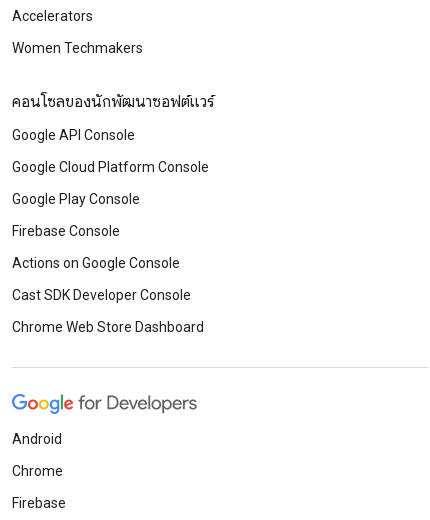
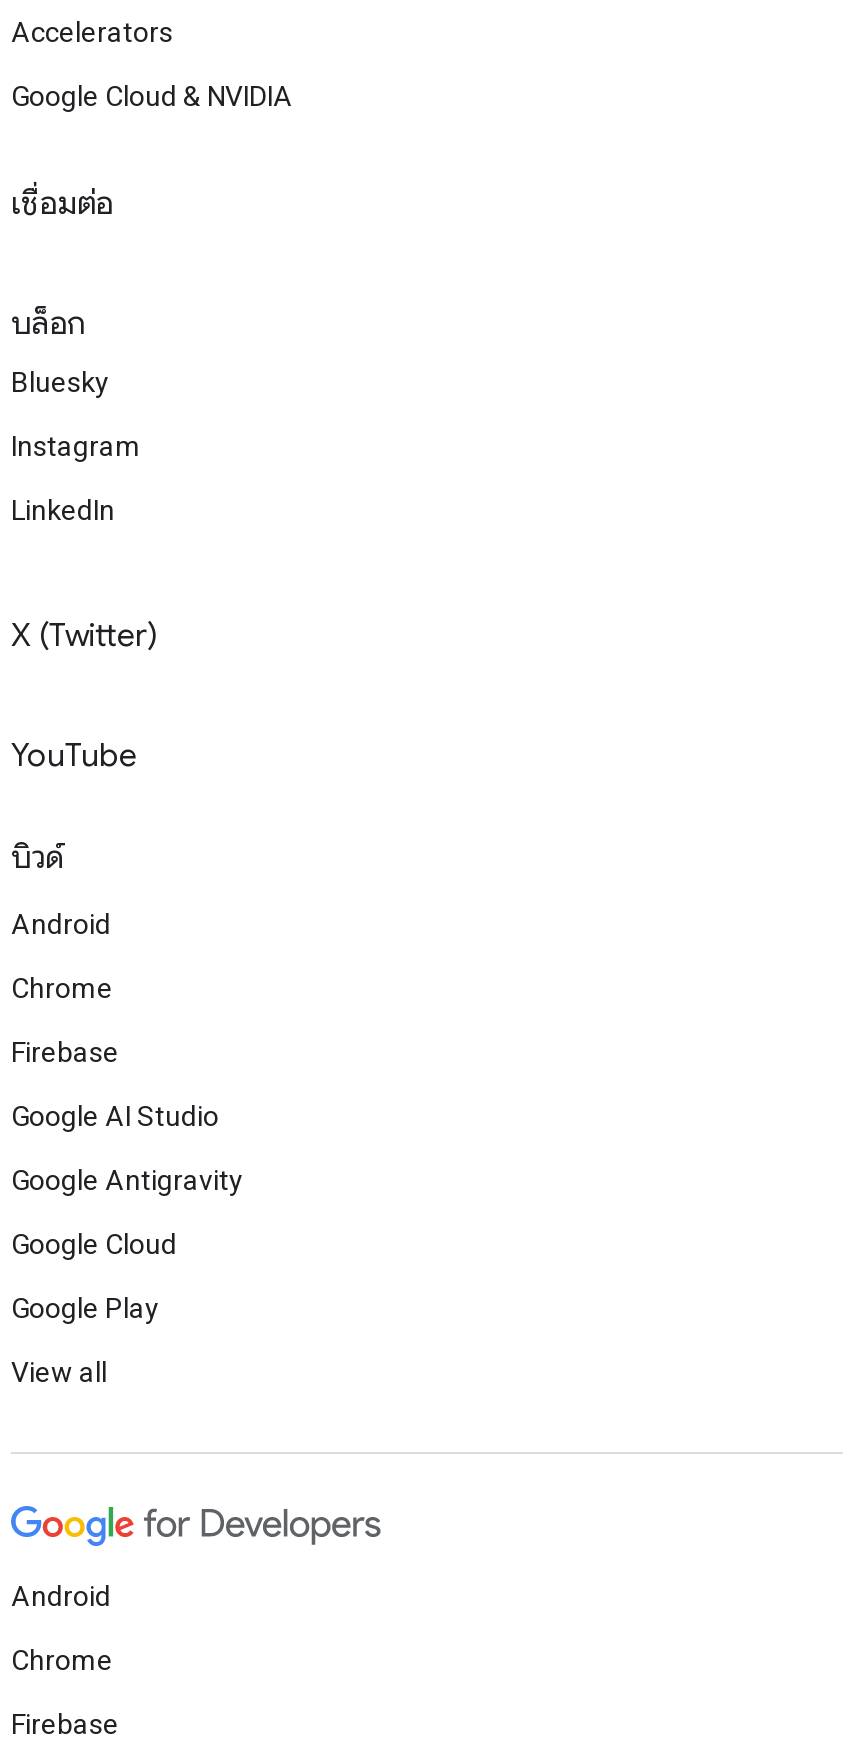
- Women Techmakers
- คอนโซลของนักพัฒนาซอฟต์แวร์
- Google API Console
- Google Cloud Platform Console
- Google Play Console
- Firebase Console
- Actions on Google Console
- Cast SDK Developer Console
- Chrome Web Store Dashboard
+ Google Cloud & NVIDIA
+ เชื่อมต่อ
+ บล็อก
+ Bluesky
+ Instagram
+ LinkedIn
+ X (Twitter)
+ YouTube
+ บิวด์
+ Android
+ Chrome
+ Firebase
+ Google AI Studio
+ Google Antigravity
+ Google Cloud
+ Google Play
+ View all
